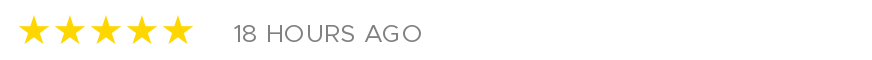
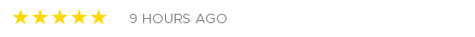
- 18 HOURS AGO
+ 9 HOURS AGO
